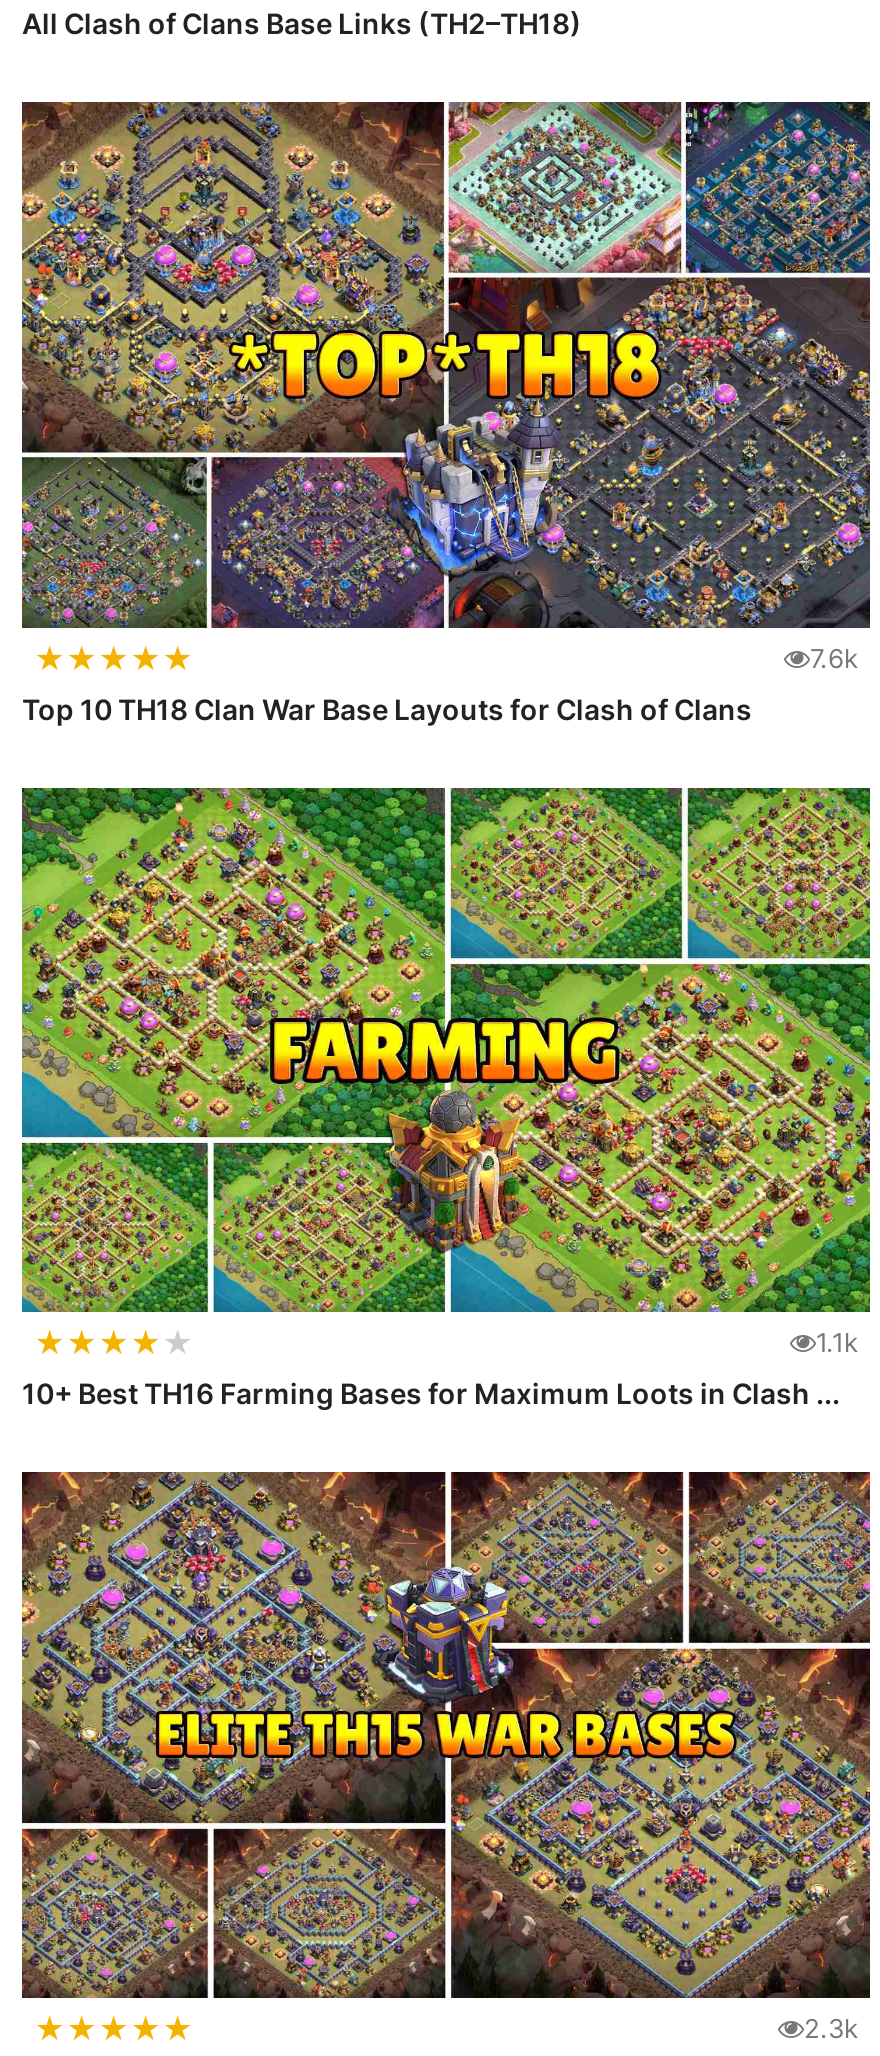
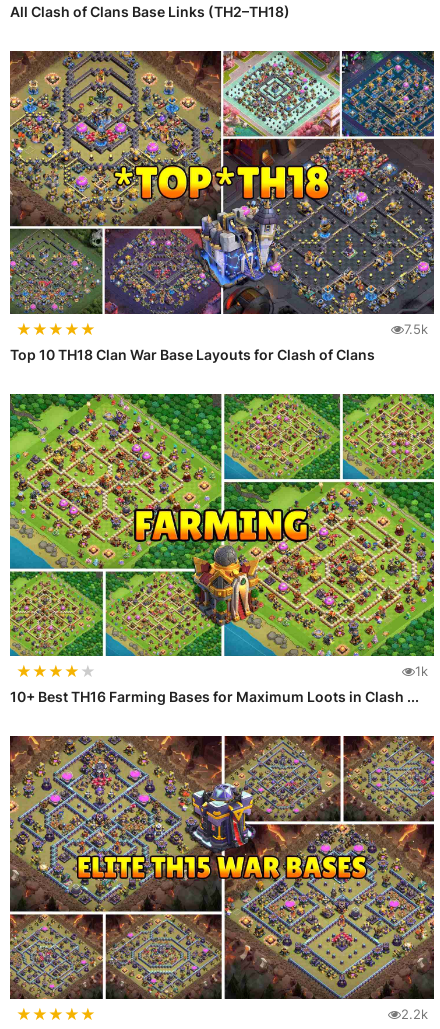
- 7.6k
+ 7.5k

- 1.1k
+ 1k

- 2.3k
+ 2.2k
